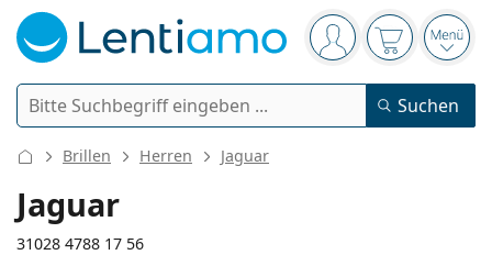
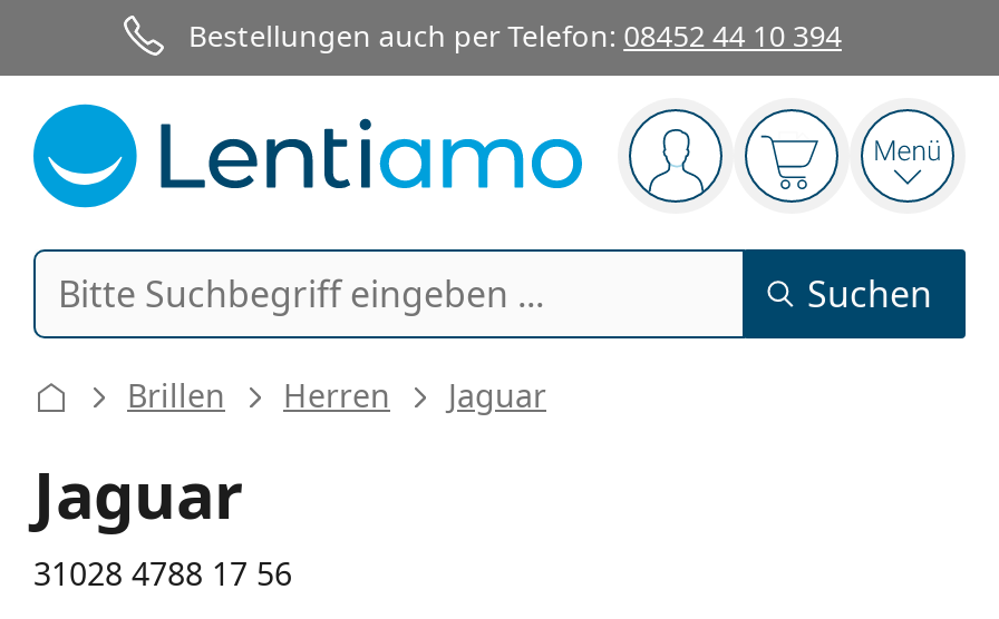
+ Bestellungen auch per Telefon: 08452 44 10 394
